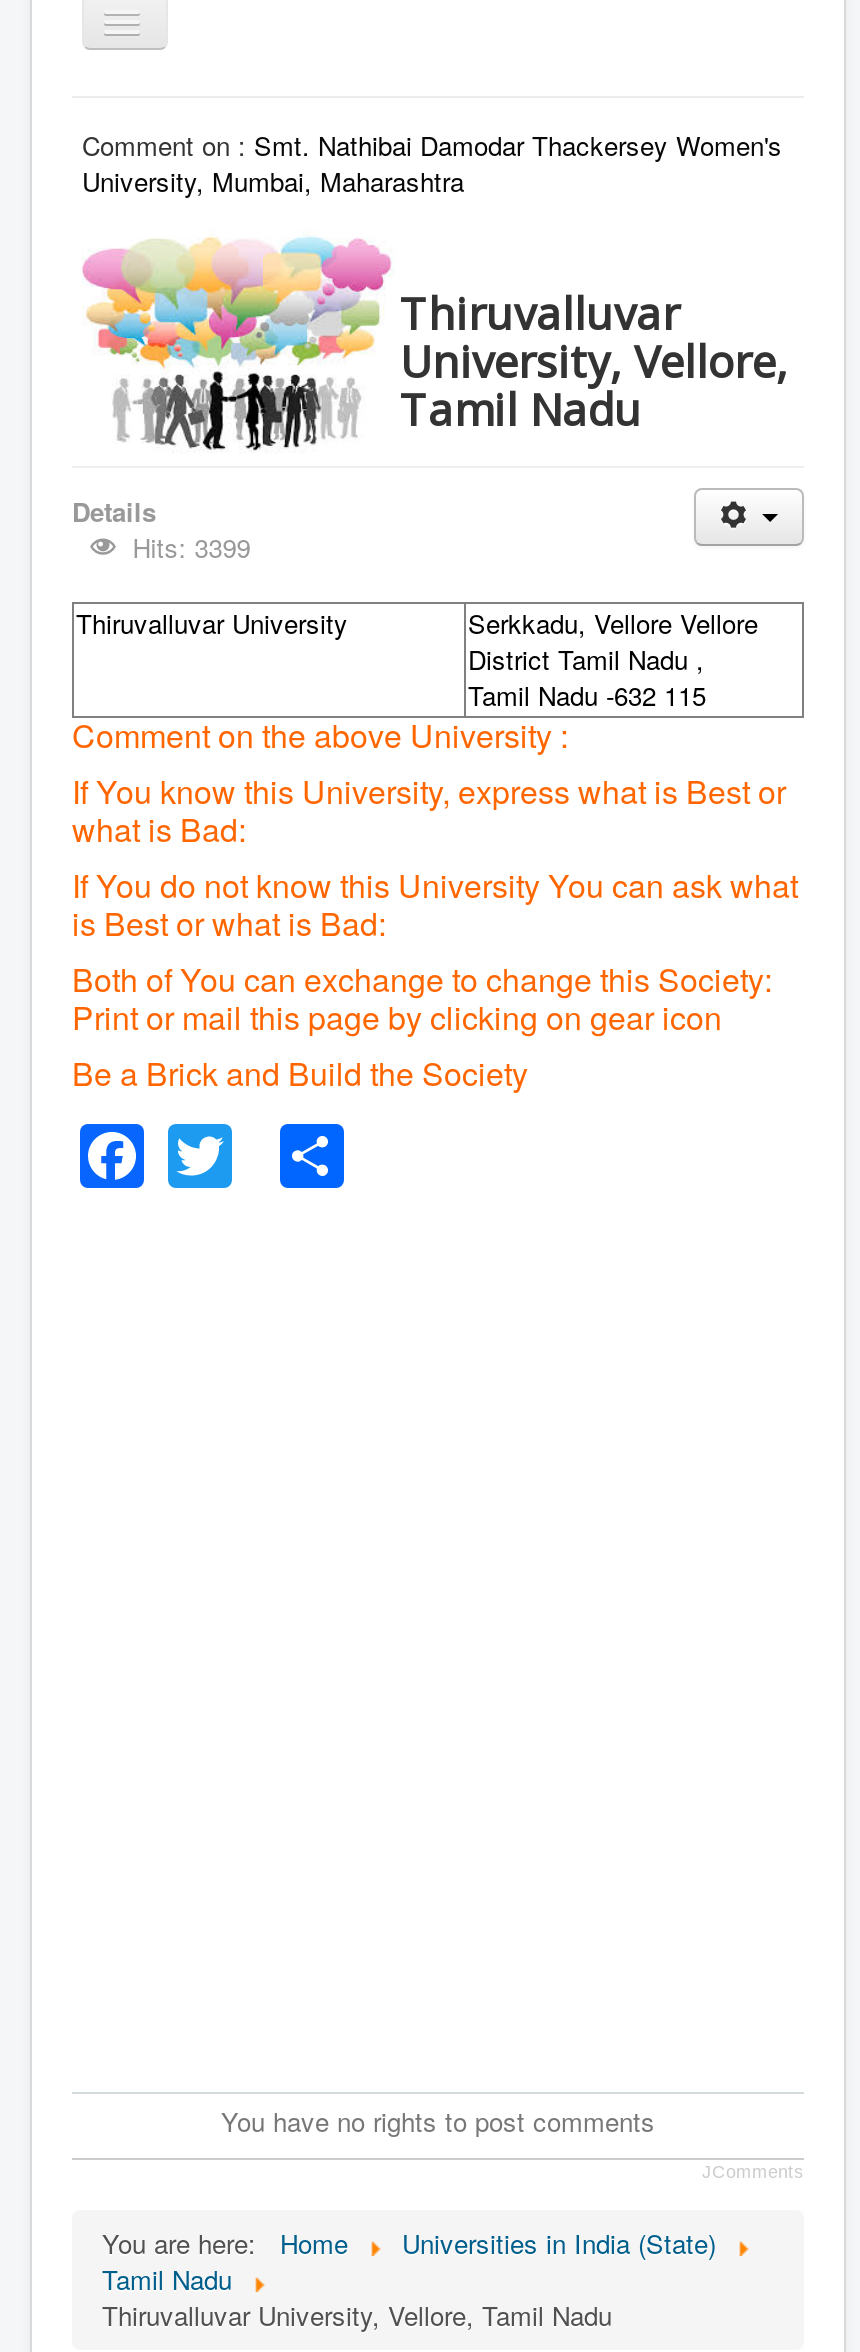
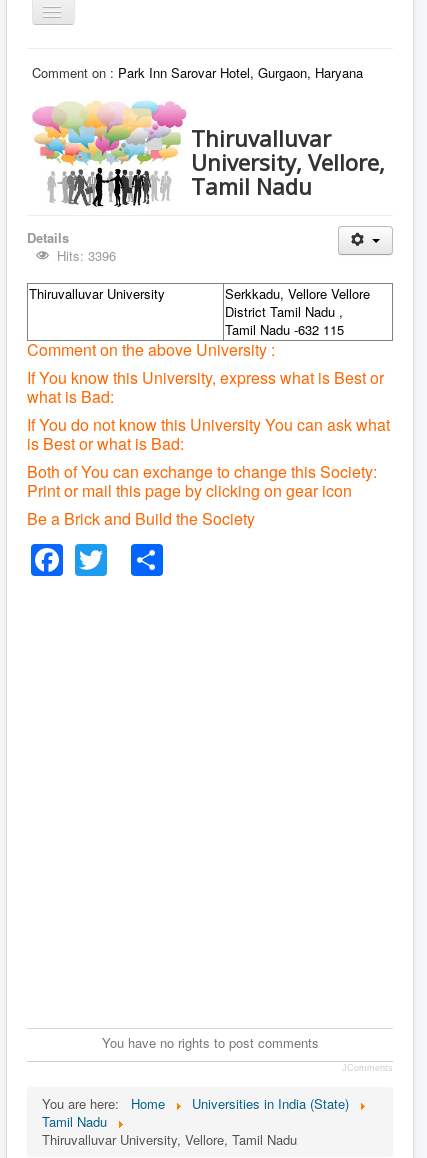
- Comment on : Smt. Nathibai Damodar Thackersey Women's
- University, Mumbai, Maharashtra
+ Comment on : Park Inn Sarovar Hotel, Gurgaon, Haryana

- Hits: 3399
+ Hits: 3396
